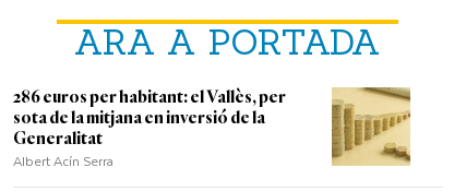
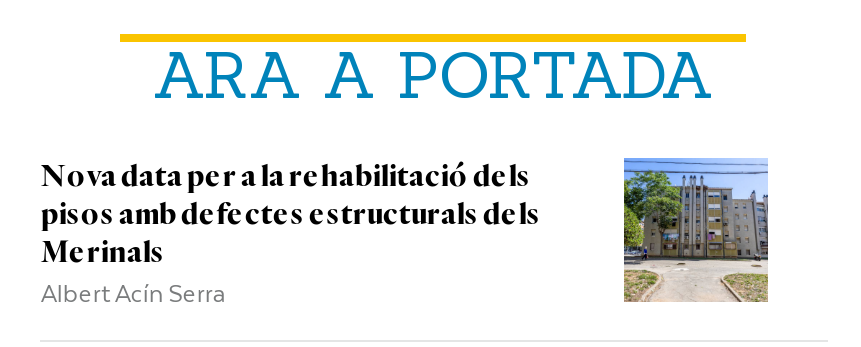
- 286 euros per habitant: el Vallès, per
- sota de la mitjana en inversió de la
- Generalitat
+ Nova data per a la rehabilitació dels
+ pisos amb defectes estructurals dels
+ Merinals

- [image]
+ [image]
